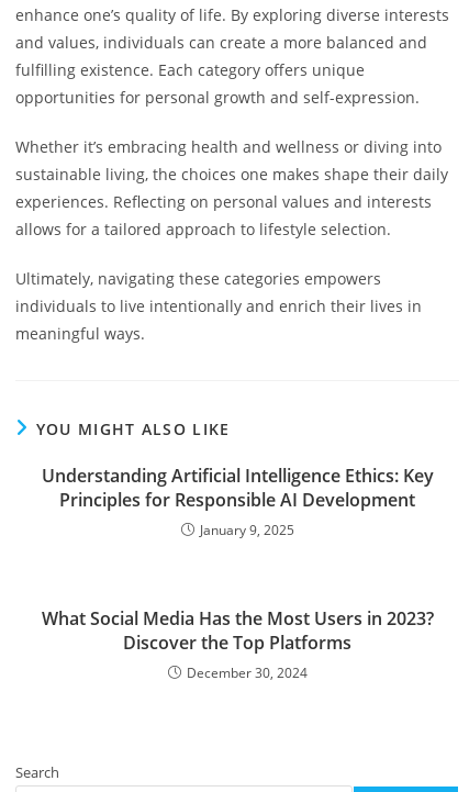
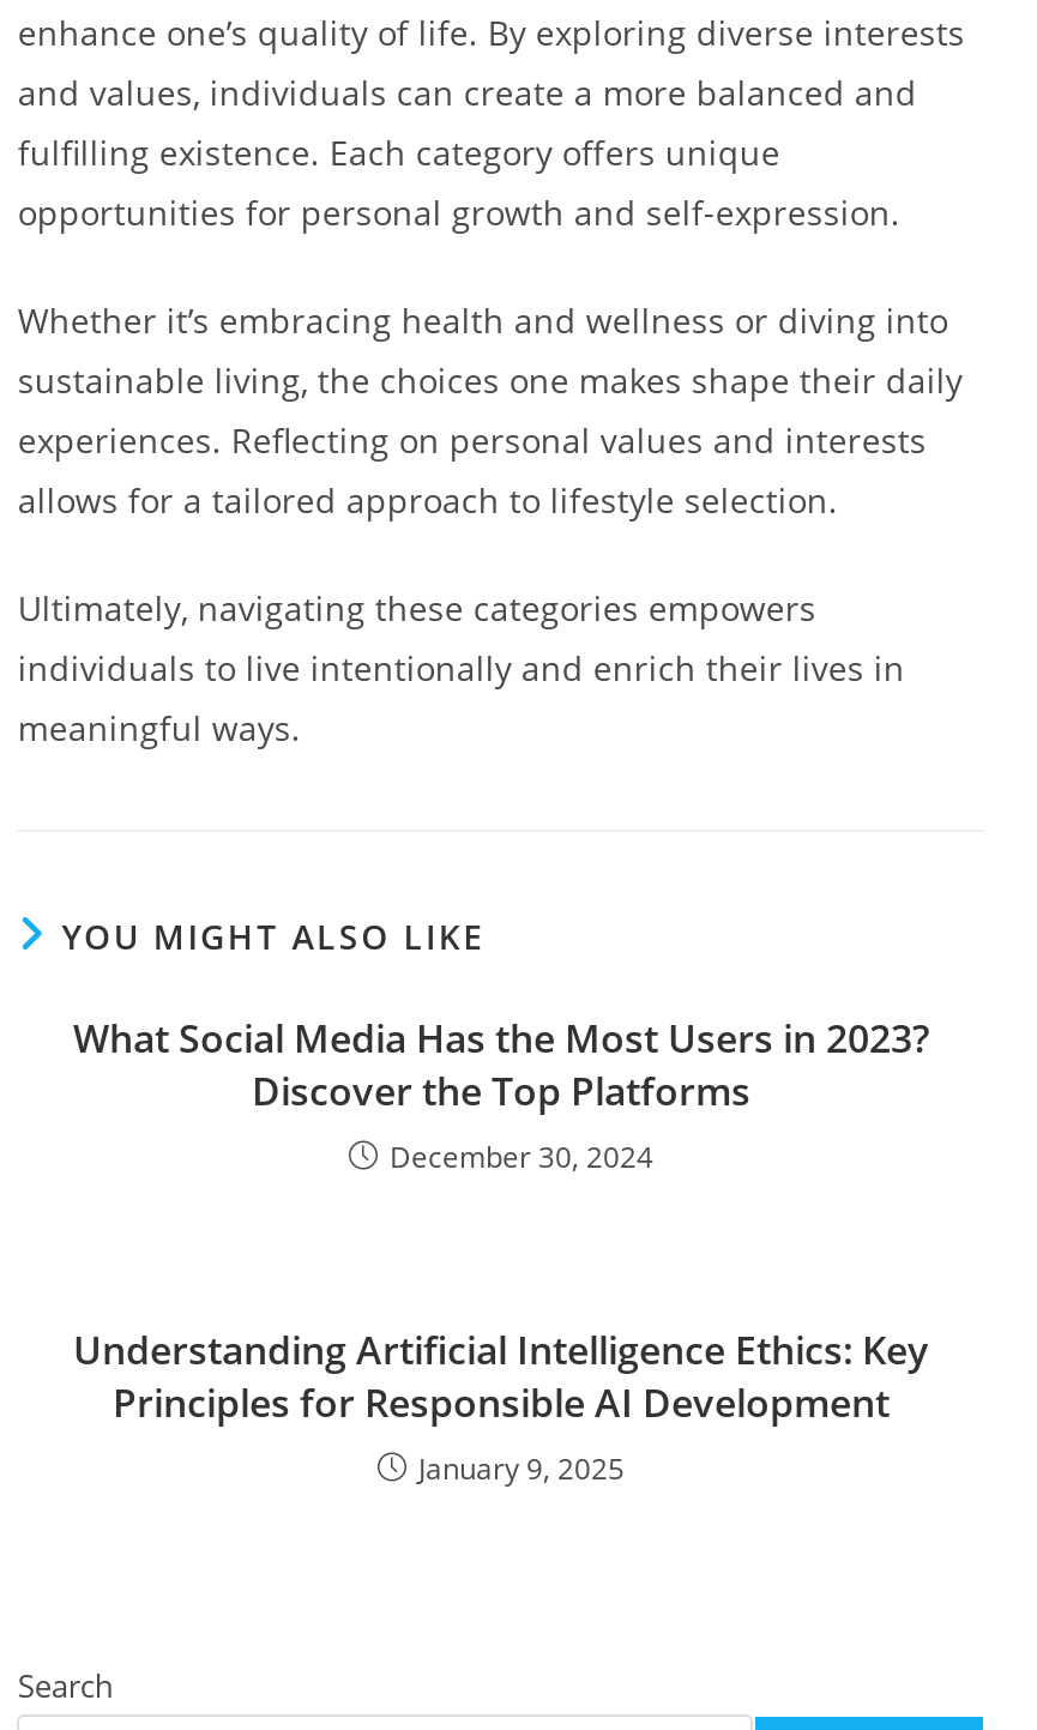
moved down: Understanding Artificial Intelligence Ethics: Key | Principles for Responsible AI Development | January 9, 2025

moved up: What Social Media Has the Most Users in 2023? | Discover the Top Platforms | December 30, 2024
